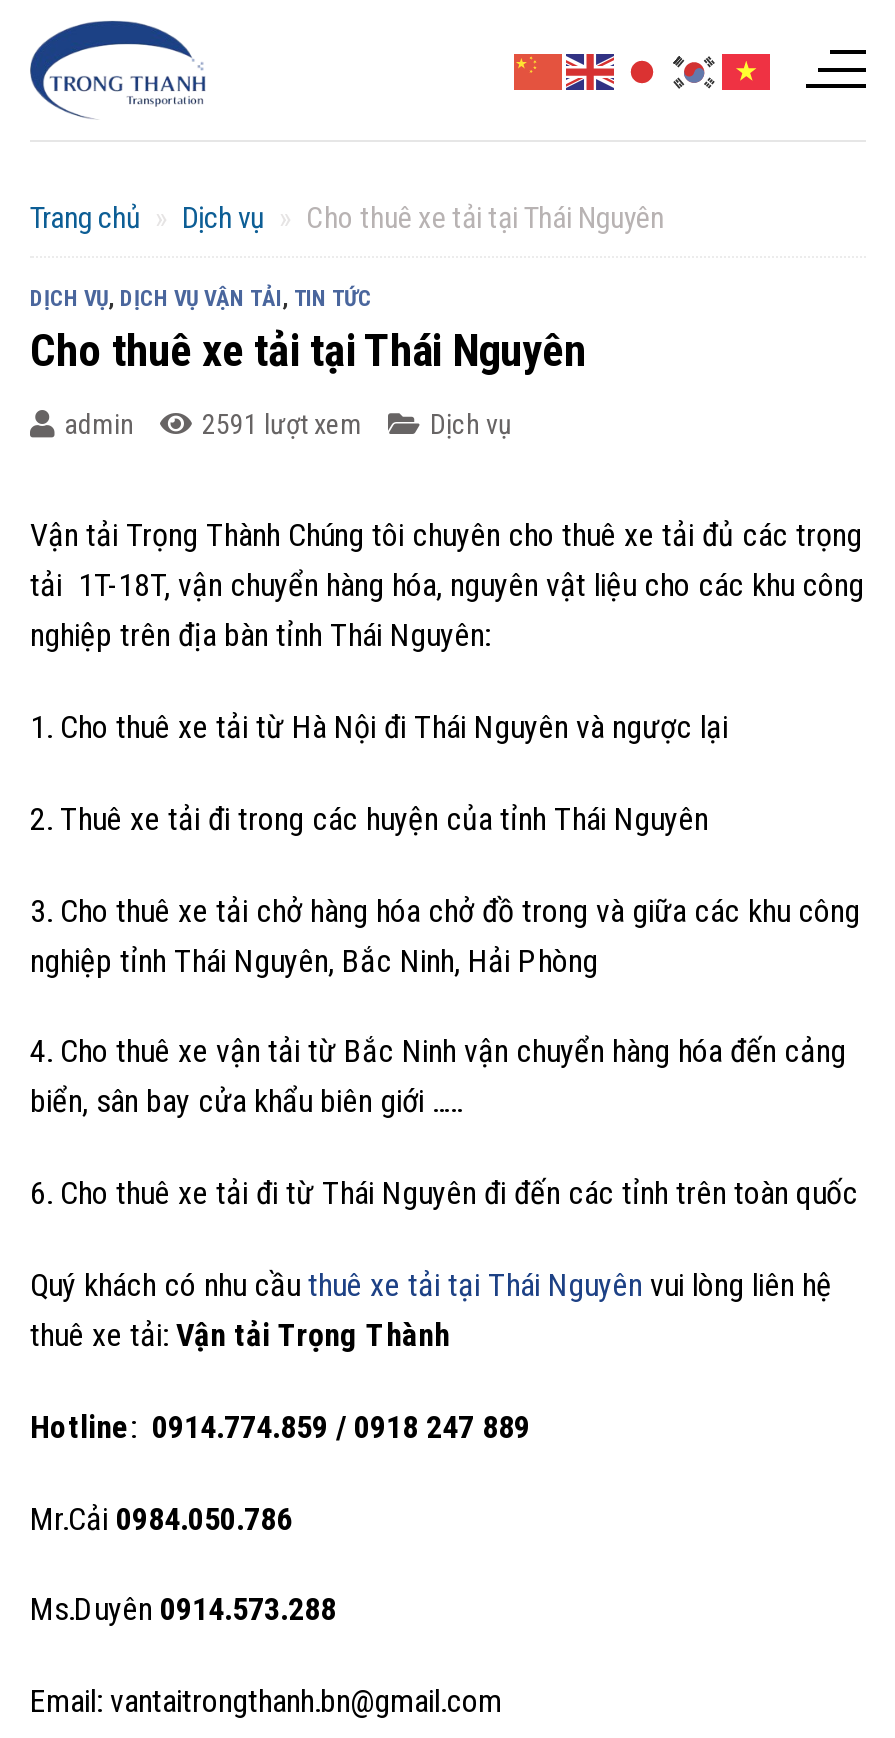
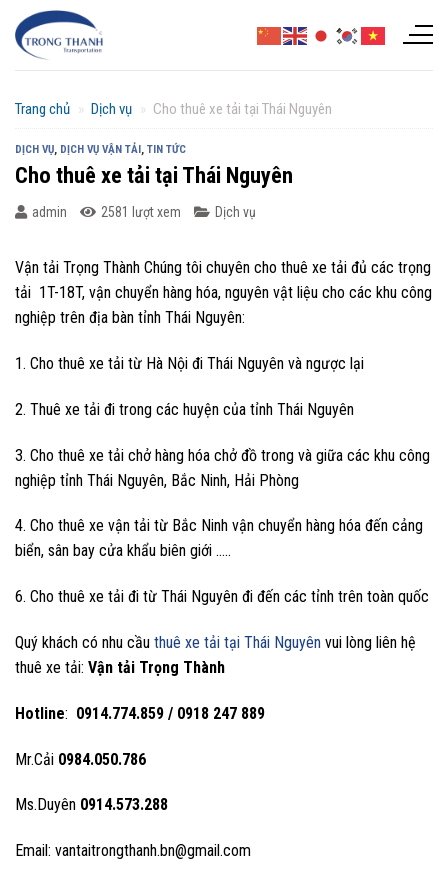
- 2591 lượt xem
+ 2581 lượt xem
